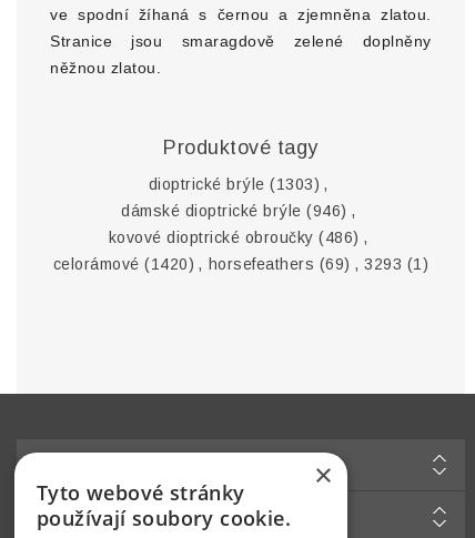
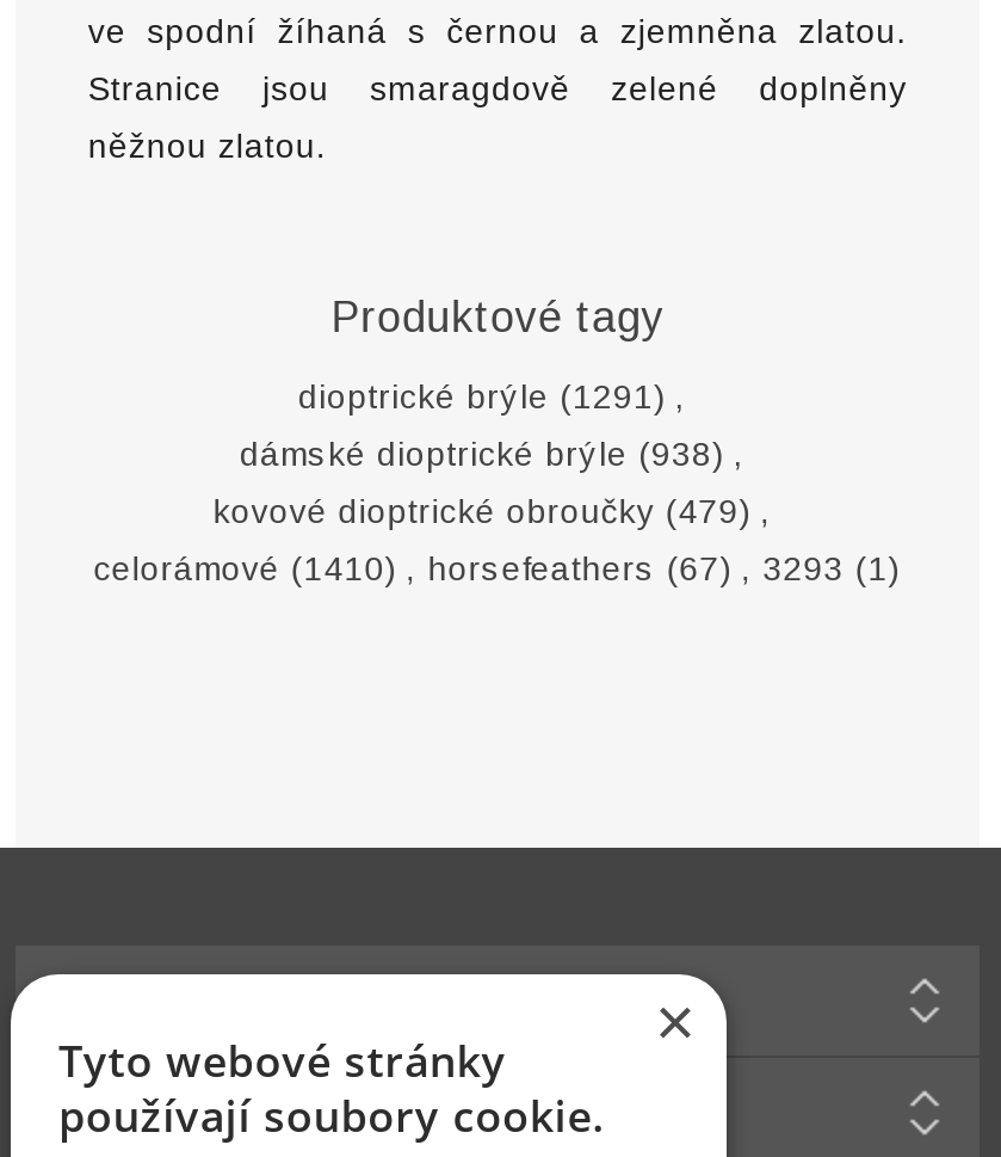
- dioptrické brýle (1303) ,
+ dioptrické brýle (1291) ,

- dámské dioptrické brýle (946) ,
+ dámské dioptrické brýle (938) ,

- kovové dioptrické obroučky (486) ,
+ kovové dioptrické obroučky (479) ,

- celorámové (1420) , horsefeathers (69) , 3293 (1)
+ celorámové (1410) , horsefeathers (67) , 3293 (1)
